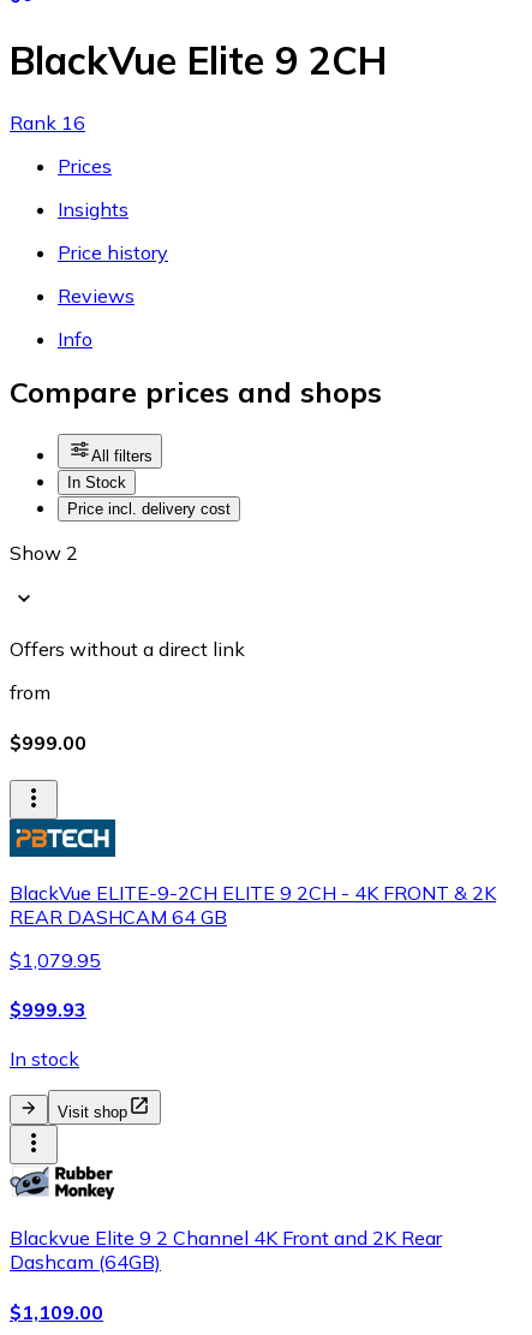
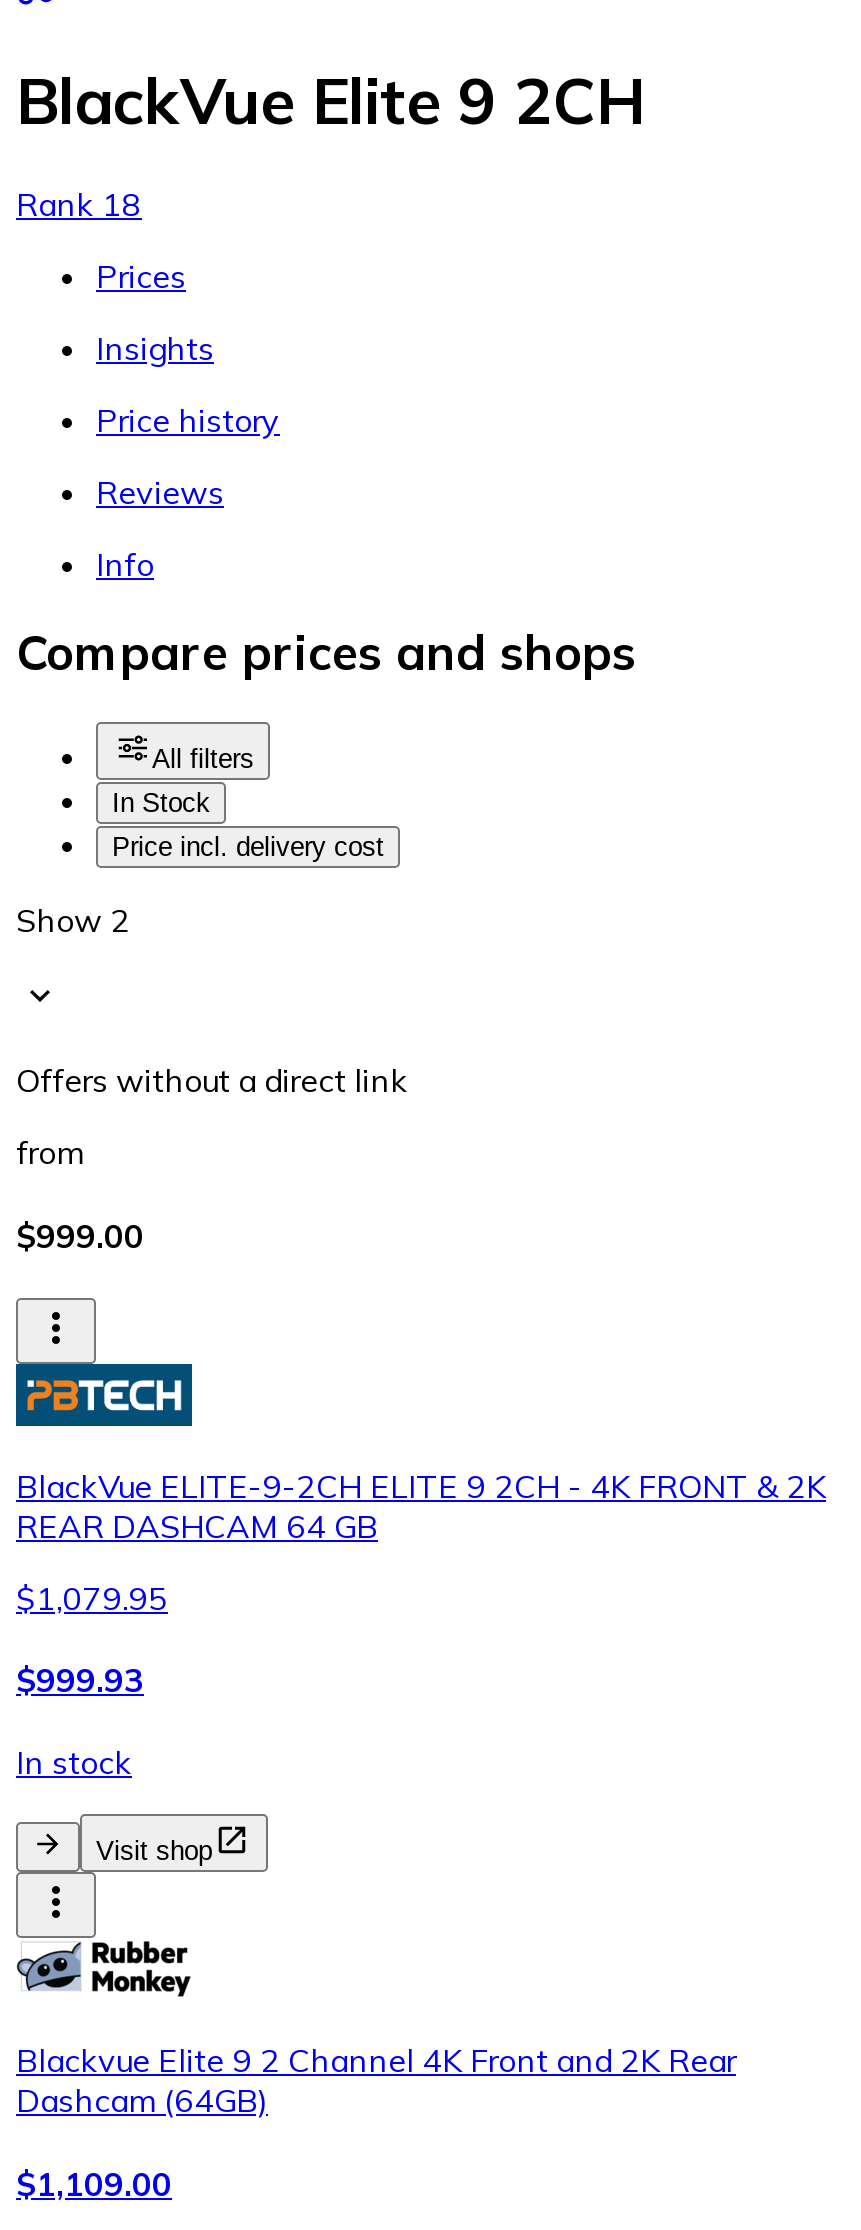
- Rank 16
+ Rank 18
